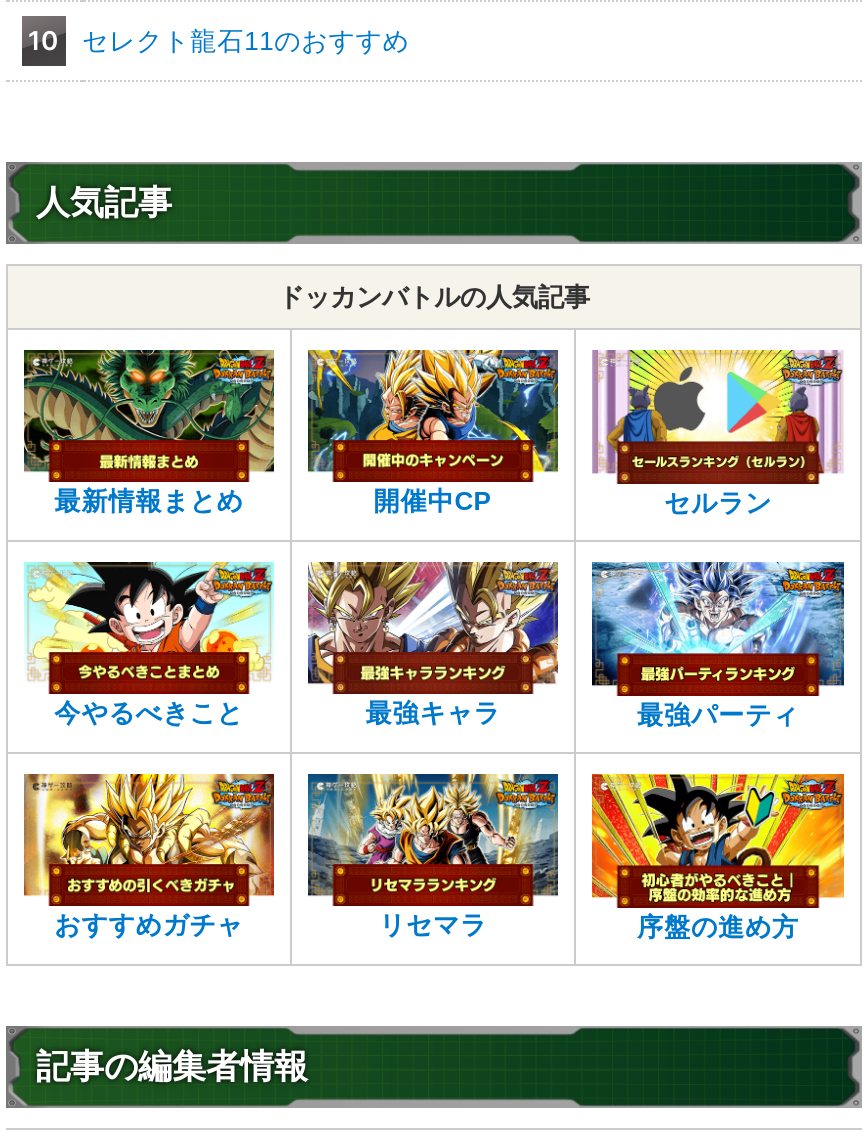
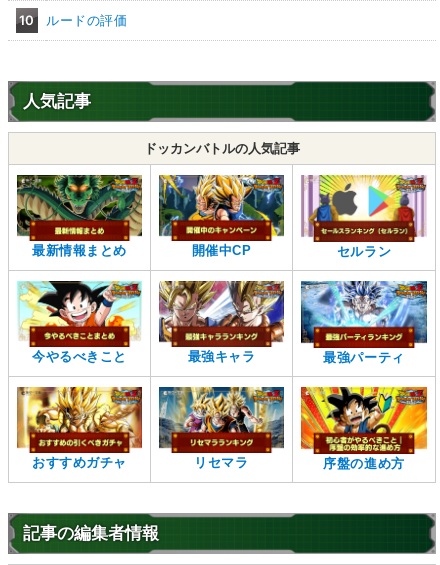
- セレクト龍石11のおすすめ
+ ルードの評価
